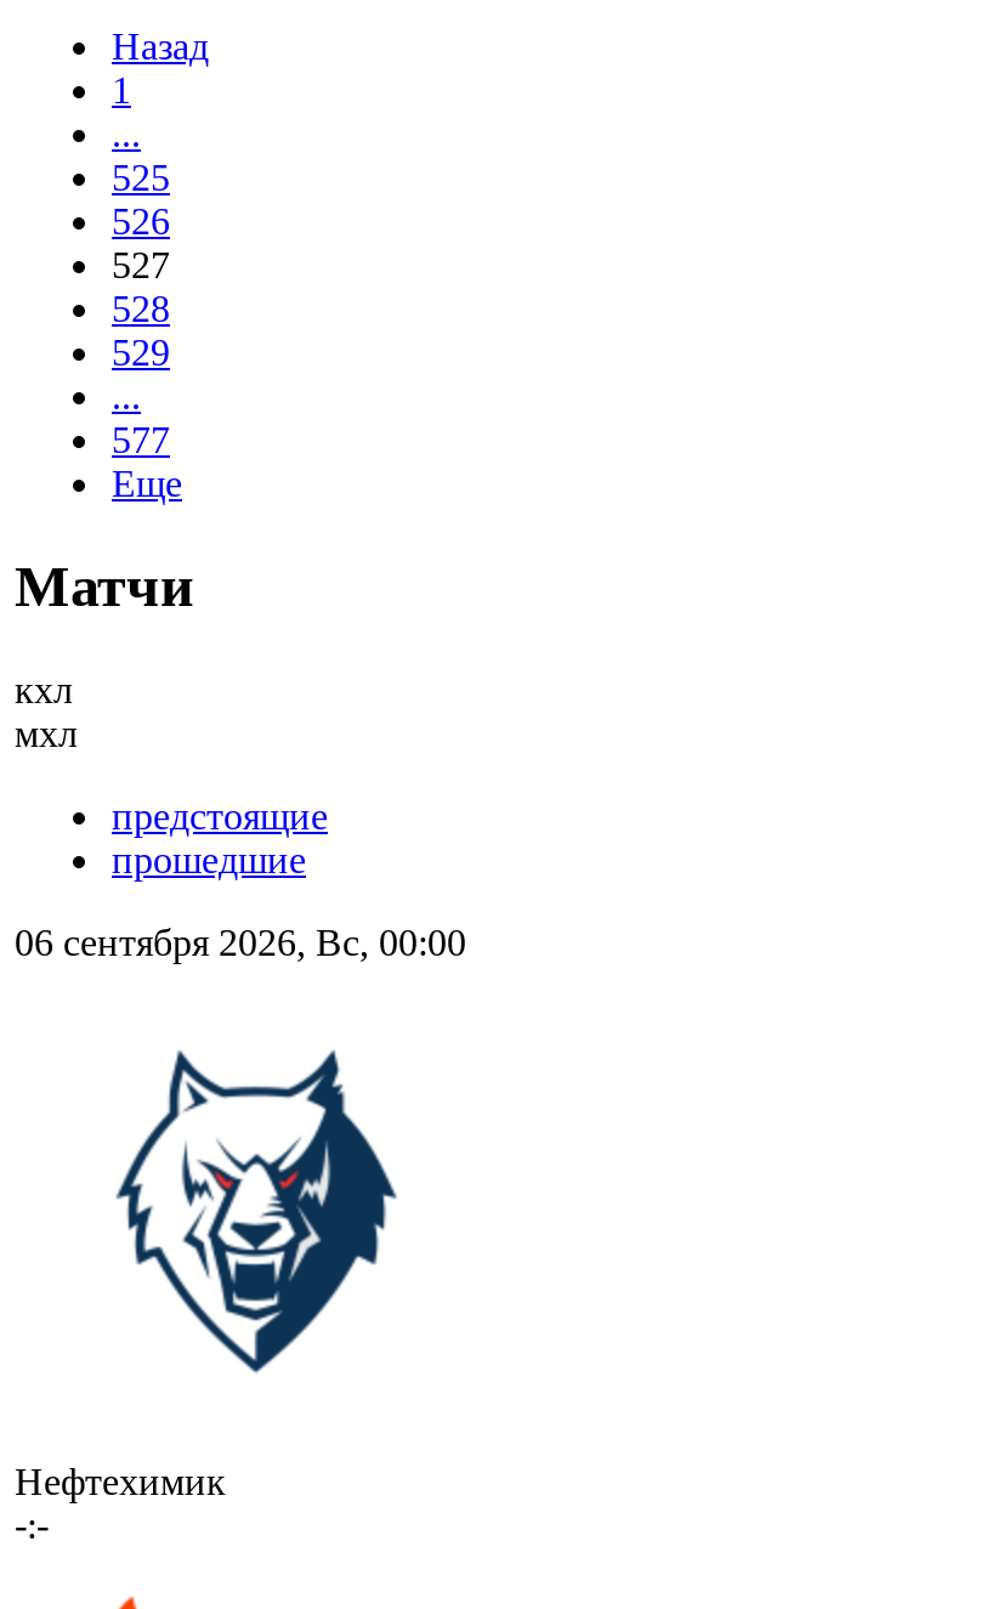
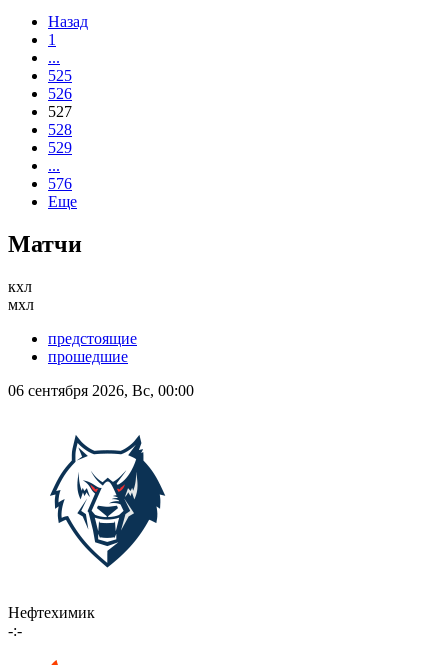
- 577
+ 576
